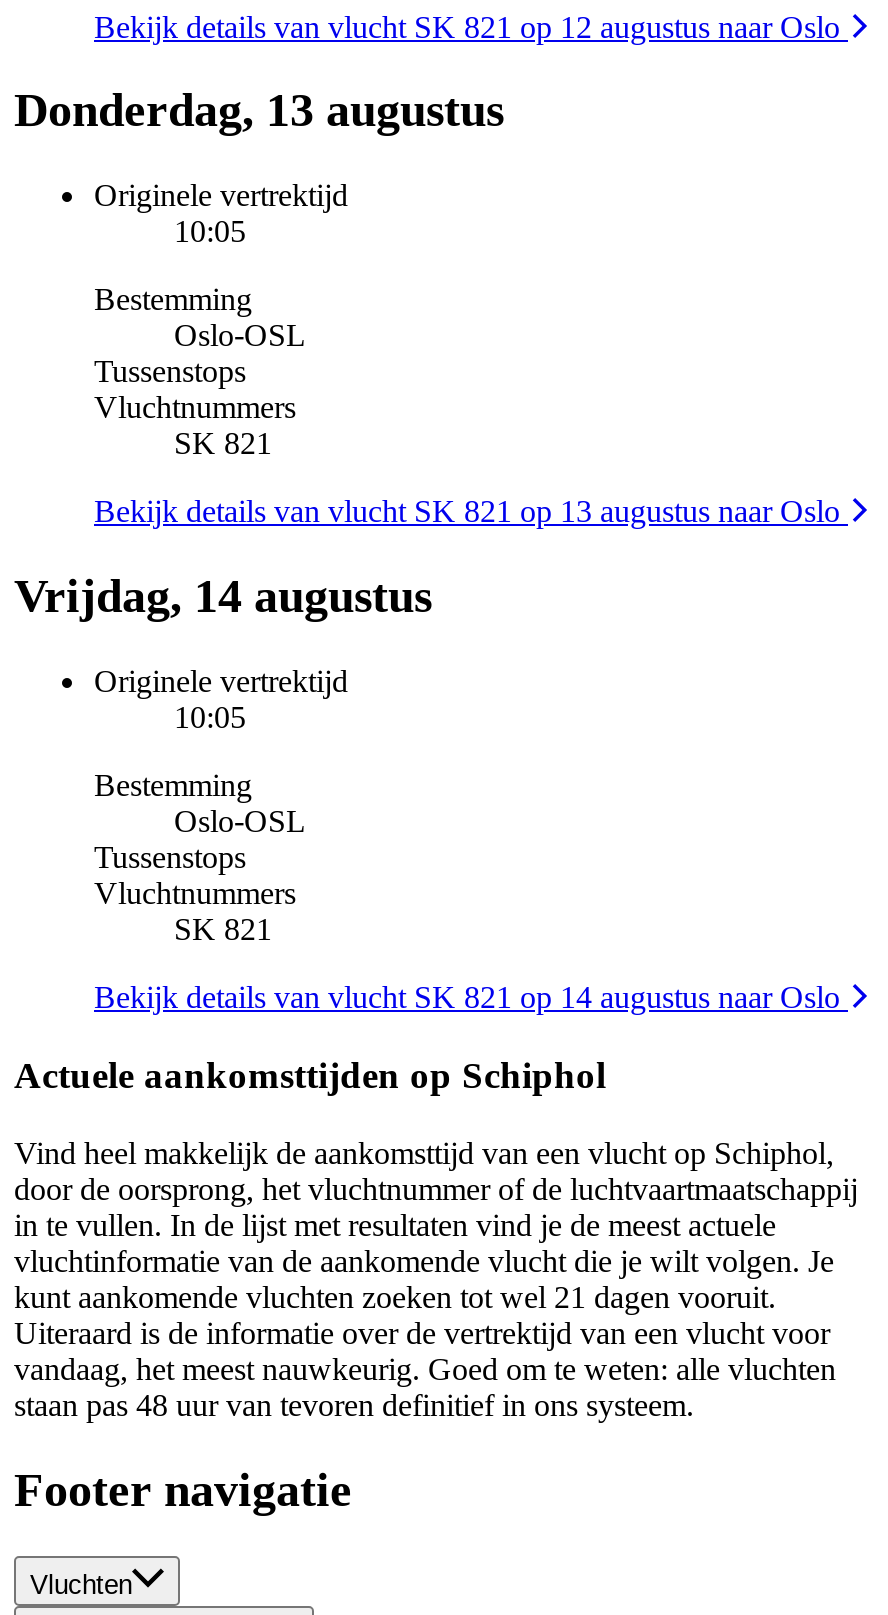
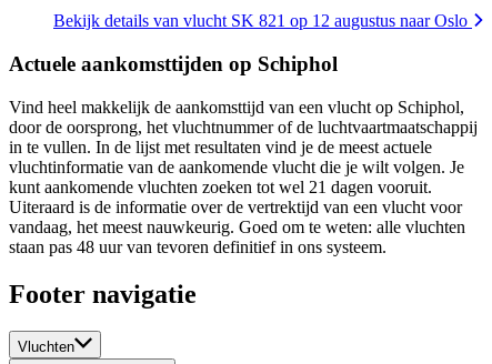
- Donderdag, 13 augustus
- Originele vertrektijd
- 10:05
- Bestemming
- Oslo-OSL
- Tussenstops
- Vluchtnummers
- SK 821
- Bekijk details van vlucht SK 821 op 13 augustus naar Oslo
- Vrijdag, 14 augustus
- Originele vertrektijd
- 10:05
- Bestemming
- Oslo-OSL
- Tussenstops
- Vluchtnummers
- SK 821
- Bekijk details van vlucht SK 821 op 14 augustus naar Oslo
